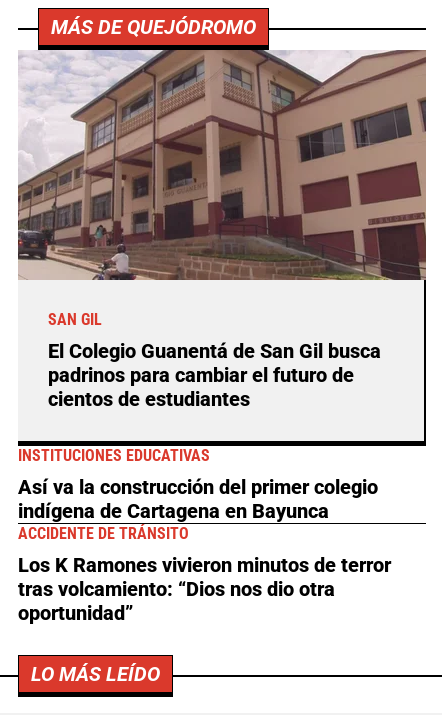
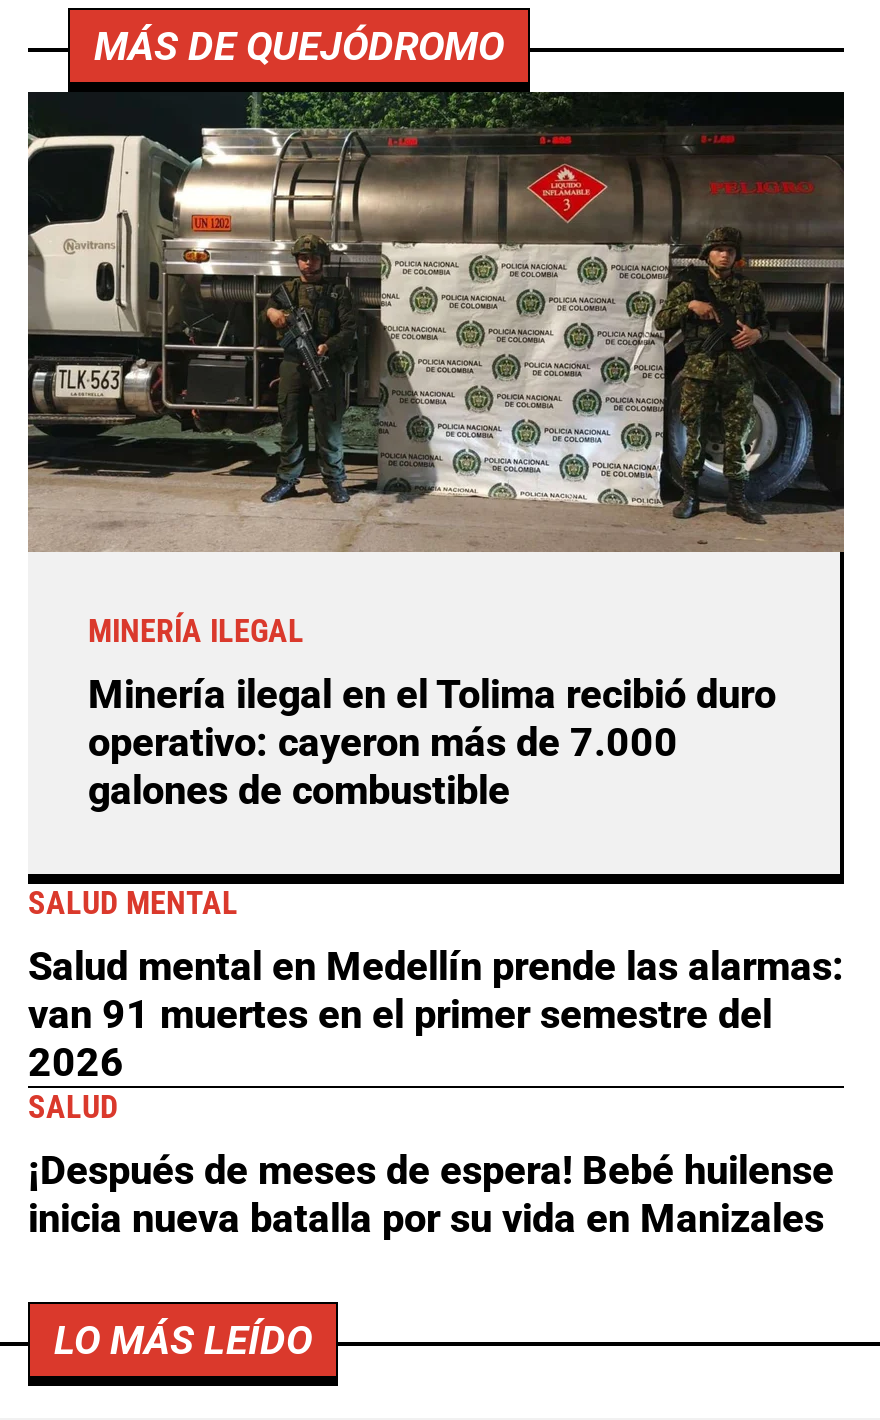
- [image]
- SAN GIL
- El Colegio Guanentá de San Gil busca
- padrinos para cambiar el futuro de
- cientos de estudiantes
+ [image]
+ MINERÍA ILEGAL
+ Minería ilegal en el Tolima recibió duro
+ operativo: cayeron más de 7.000
+ galones de combustible

- INSTITUCIONES EDUCATIVAS
- Así va la construcción del primer colegio
- indígena de Cartagena en Bayunca
- ACCIDENTE DE TRÁNSITO
- Los K Ramones vivieron minutos de terror
- tras volcamiento: “Dios nos dio otra
- oportunidad”
+ SALUD MENTAL
+ Salud mental en Medellín prende las alarmas:
+ van 91 muertes en el primer semestre del
+ 2026
+ SALUD
+ ¡Después de meses de espera! Bebé huilense
+ inicia nueva batalla por su vida en Manizales
